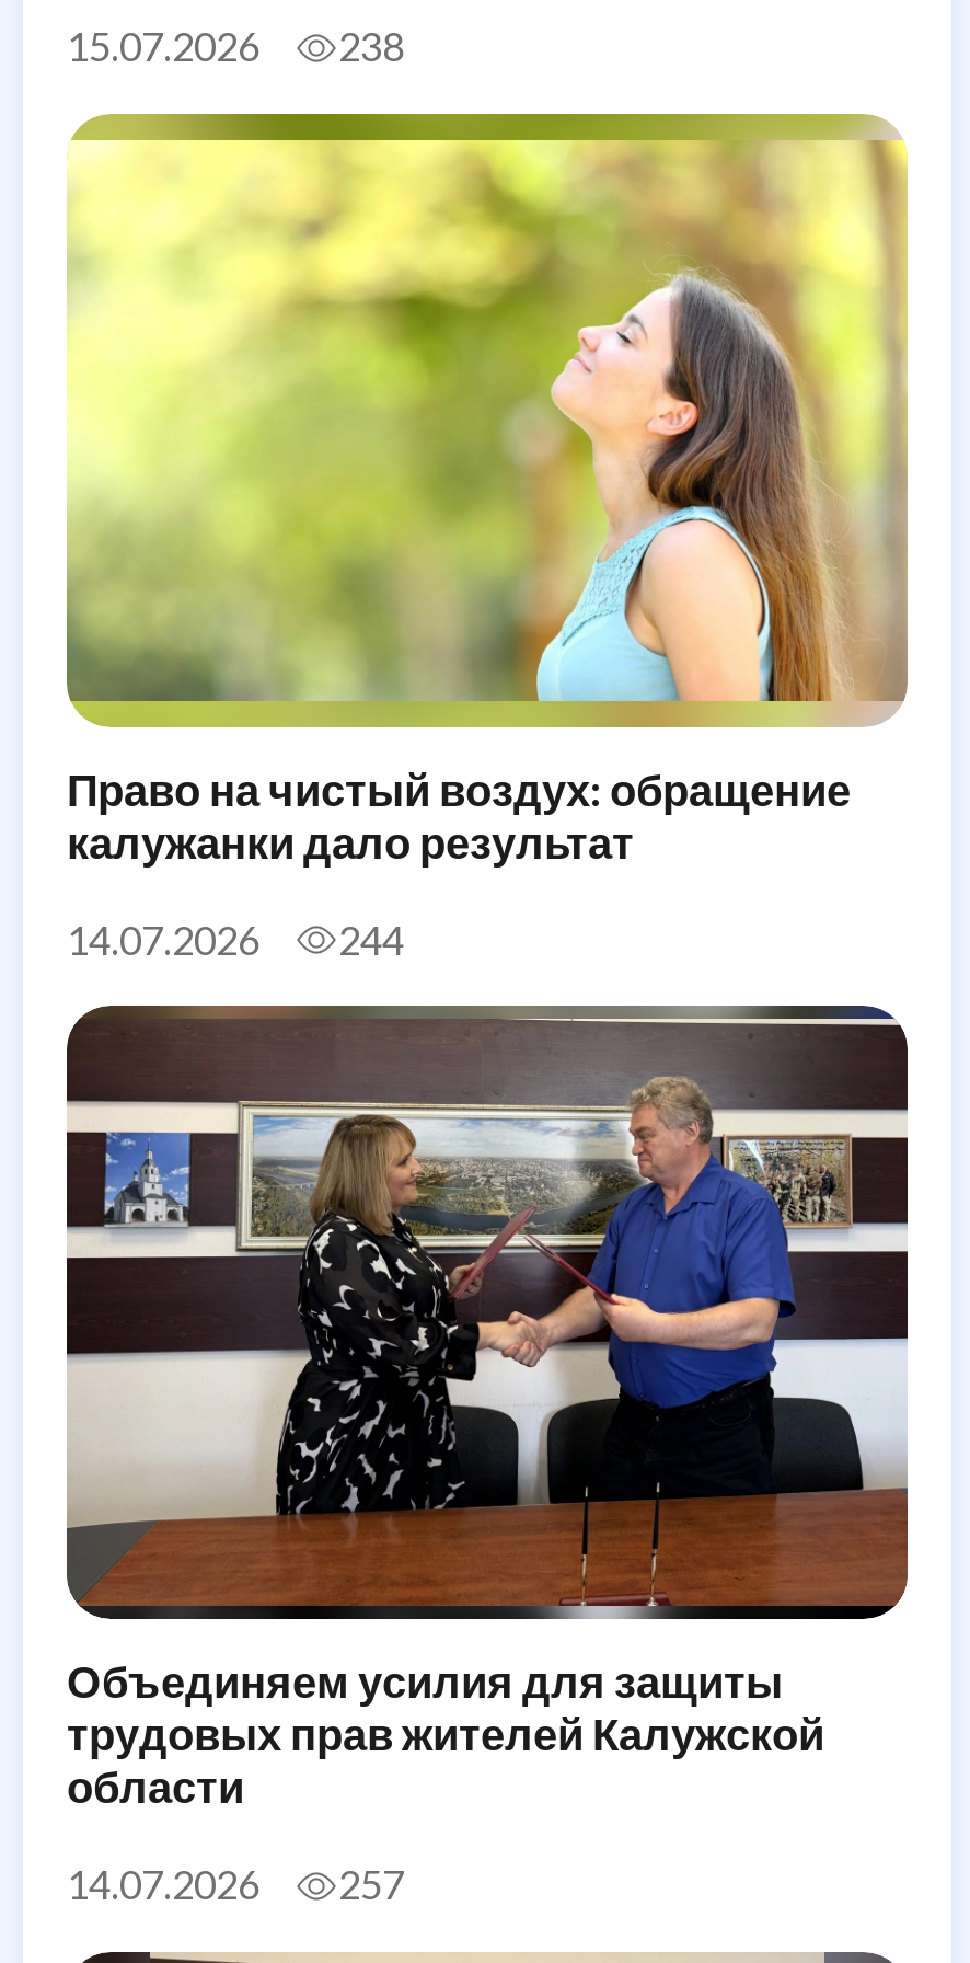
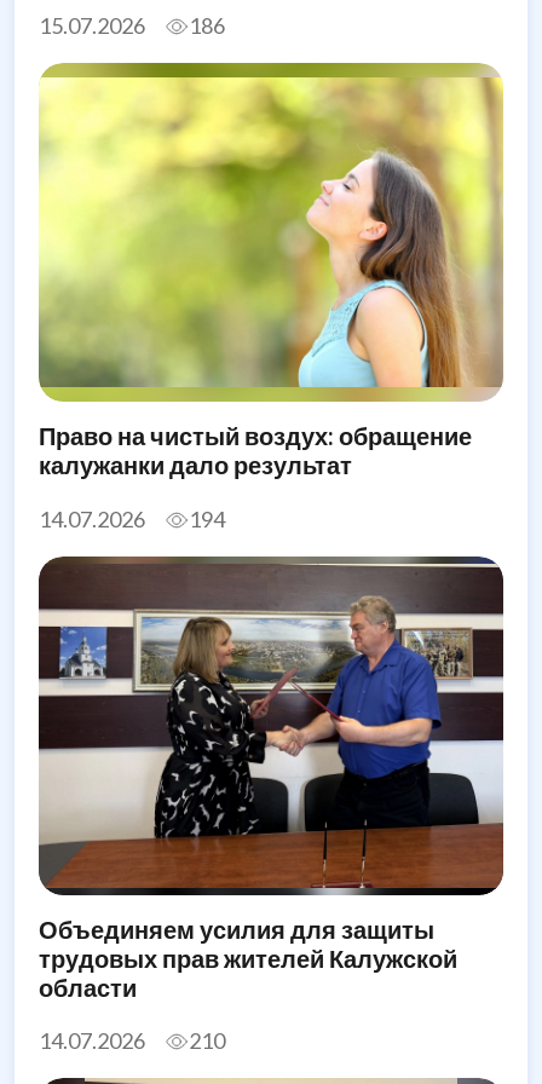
- 15.07.2026 238
+ 15.07.2026 186

- 14.07.2026 244
+ 14.07.2026 194

- 14.07.2026 257
+ 14.07.2026 210
